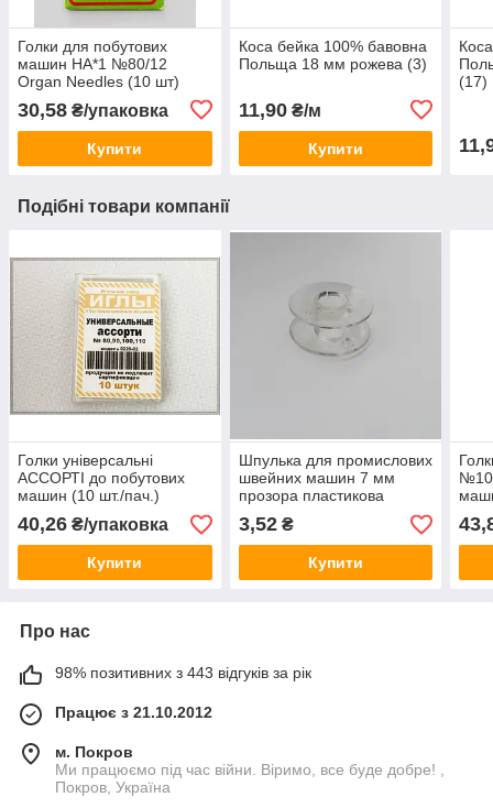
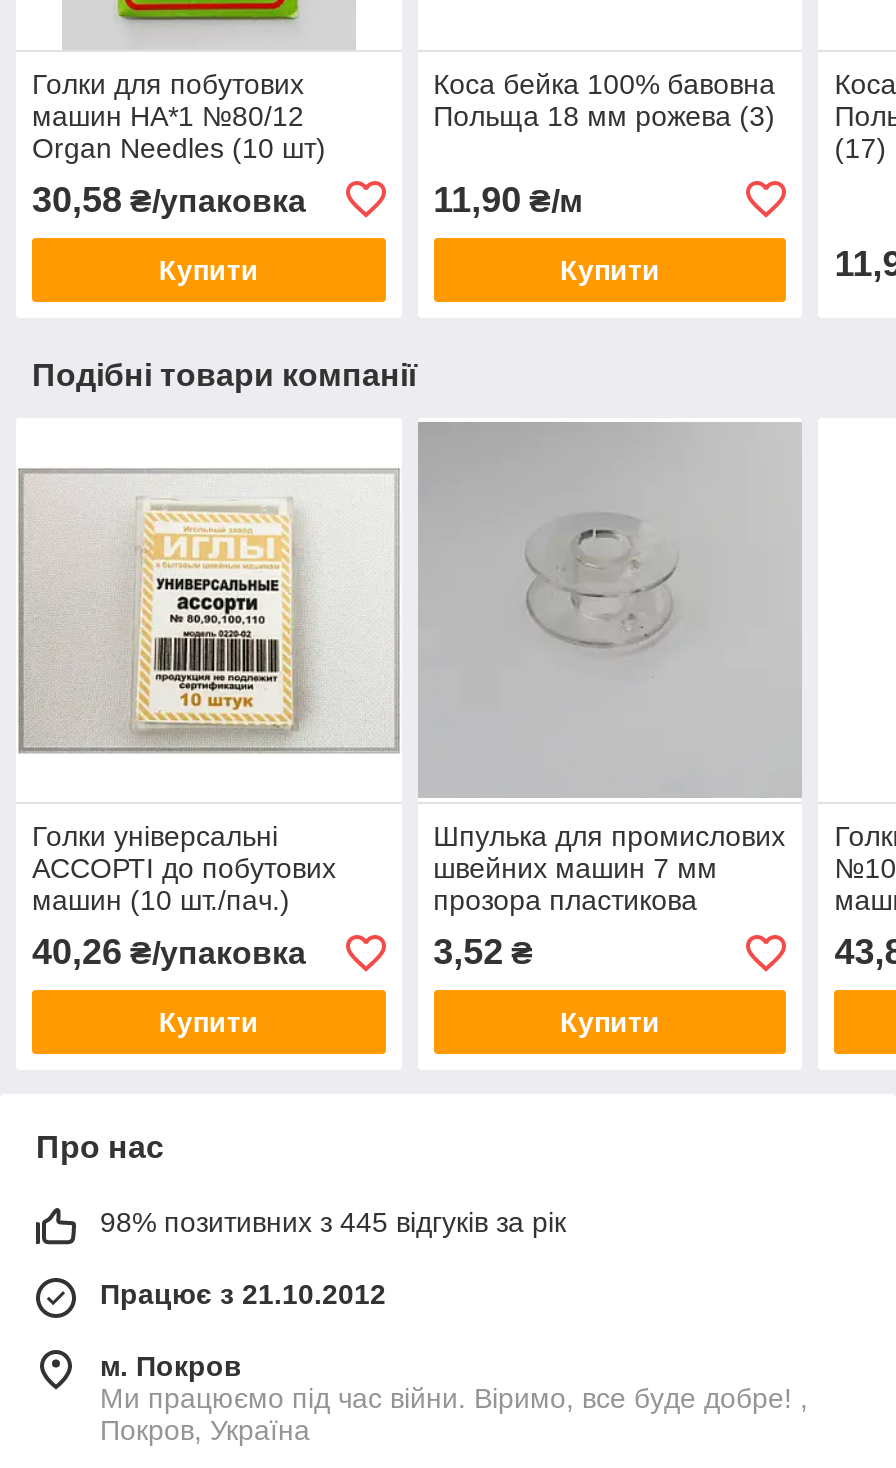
- 98% позитивних з 443 відгуків за рік
+ 98% позитивних з 445 відгуків за рік
